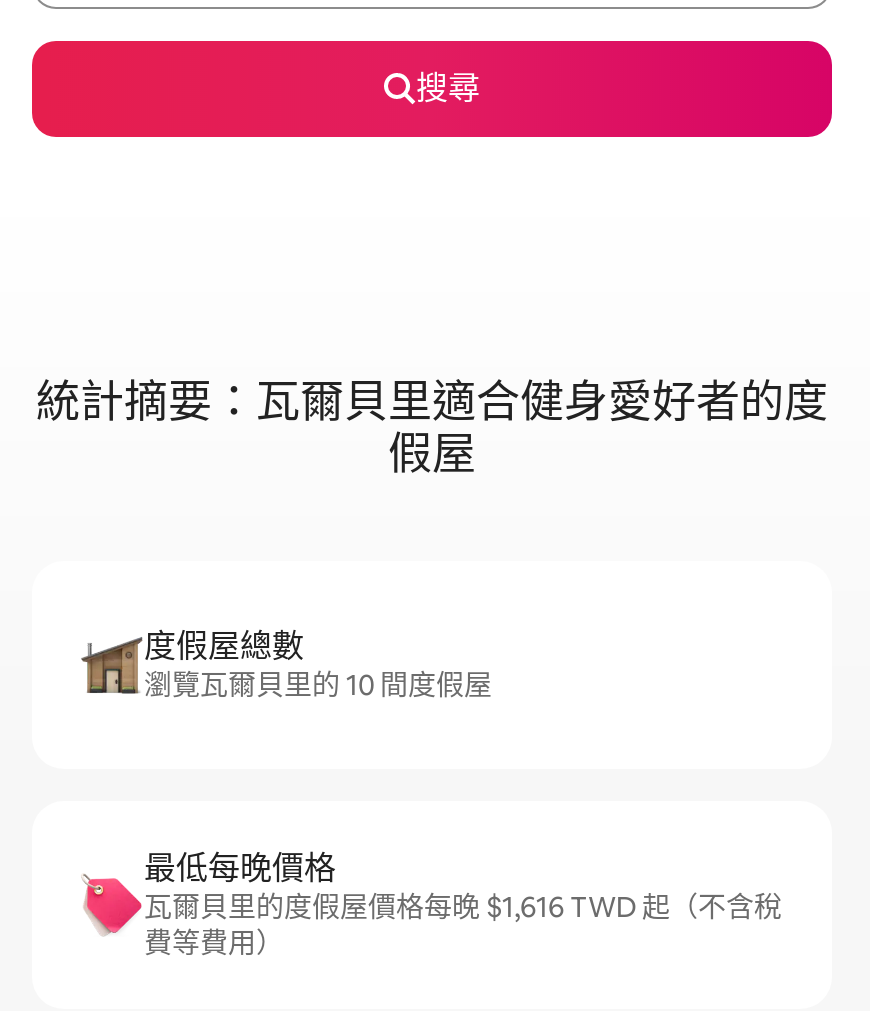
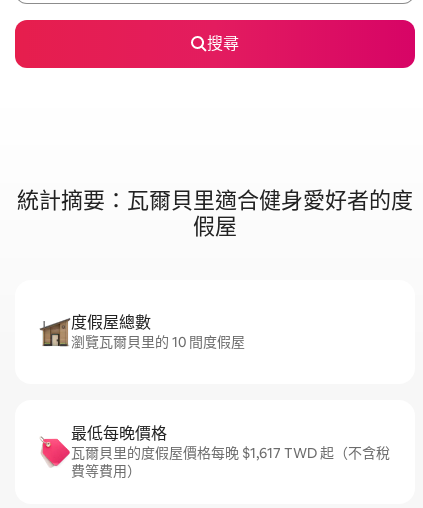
- 瓦爾貝里的度假屋價格每晚 $1,616 TWD 起（不含稅
+ 瓦爾貝里的度假屋價格每晚 $1,617 TWD 起（不含稅
